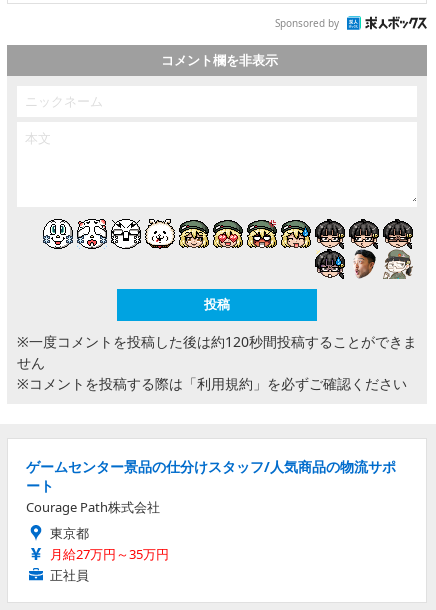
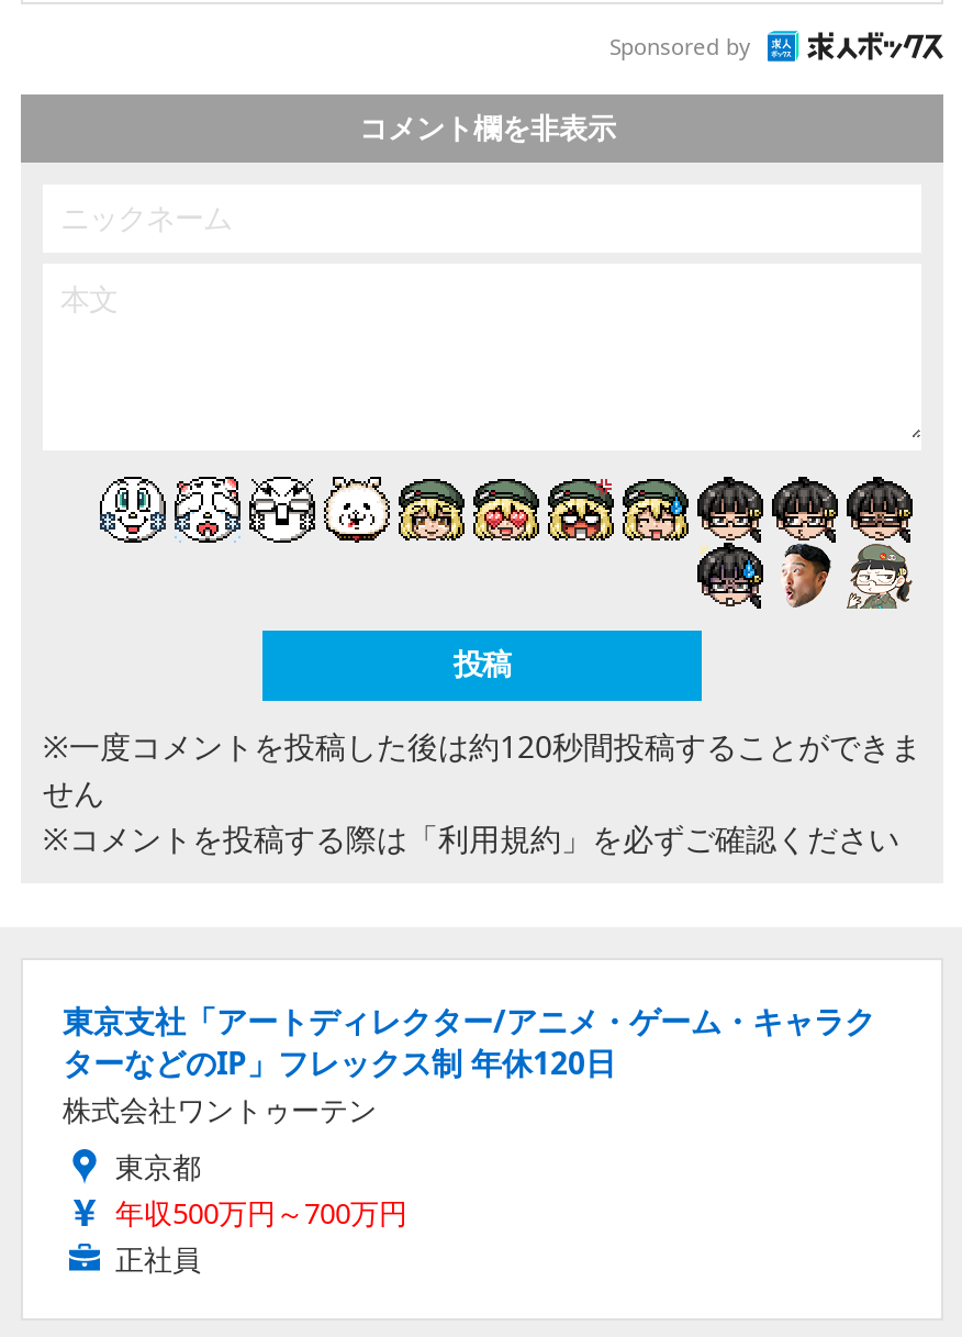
- ゲームセンター景品の仕分けスタッフ/人気商品の物流サポ
- ート
- Courage Path株式会社
+ 東京支社「アートディレクター/アニメ・ゲーム・キャラク
+ ターなどのIP」フレックス制 年休120日
+ 株式会社ワントゥーテン

- 月給27万円～35万円
+ 年収500万円～700万円
